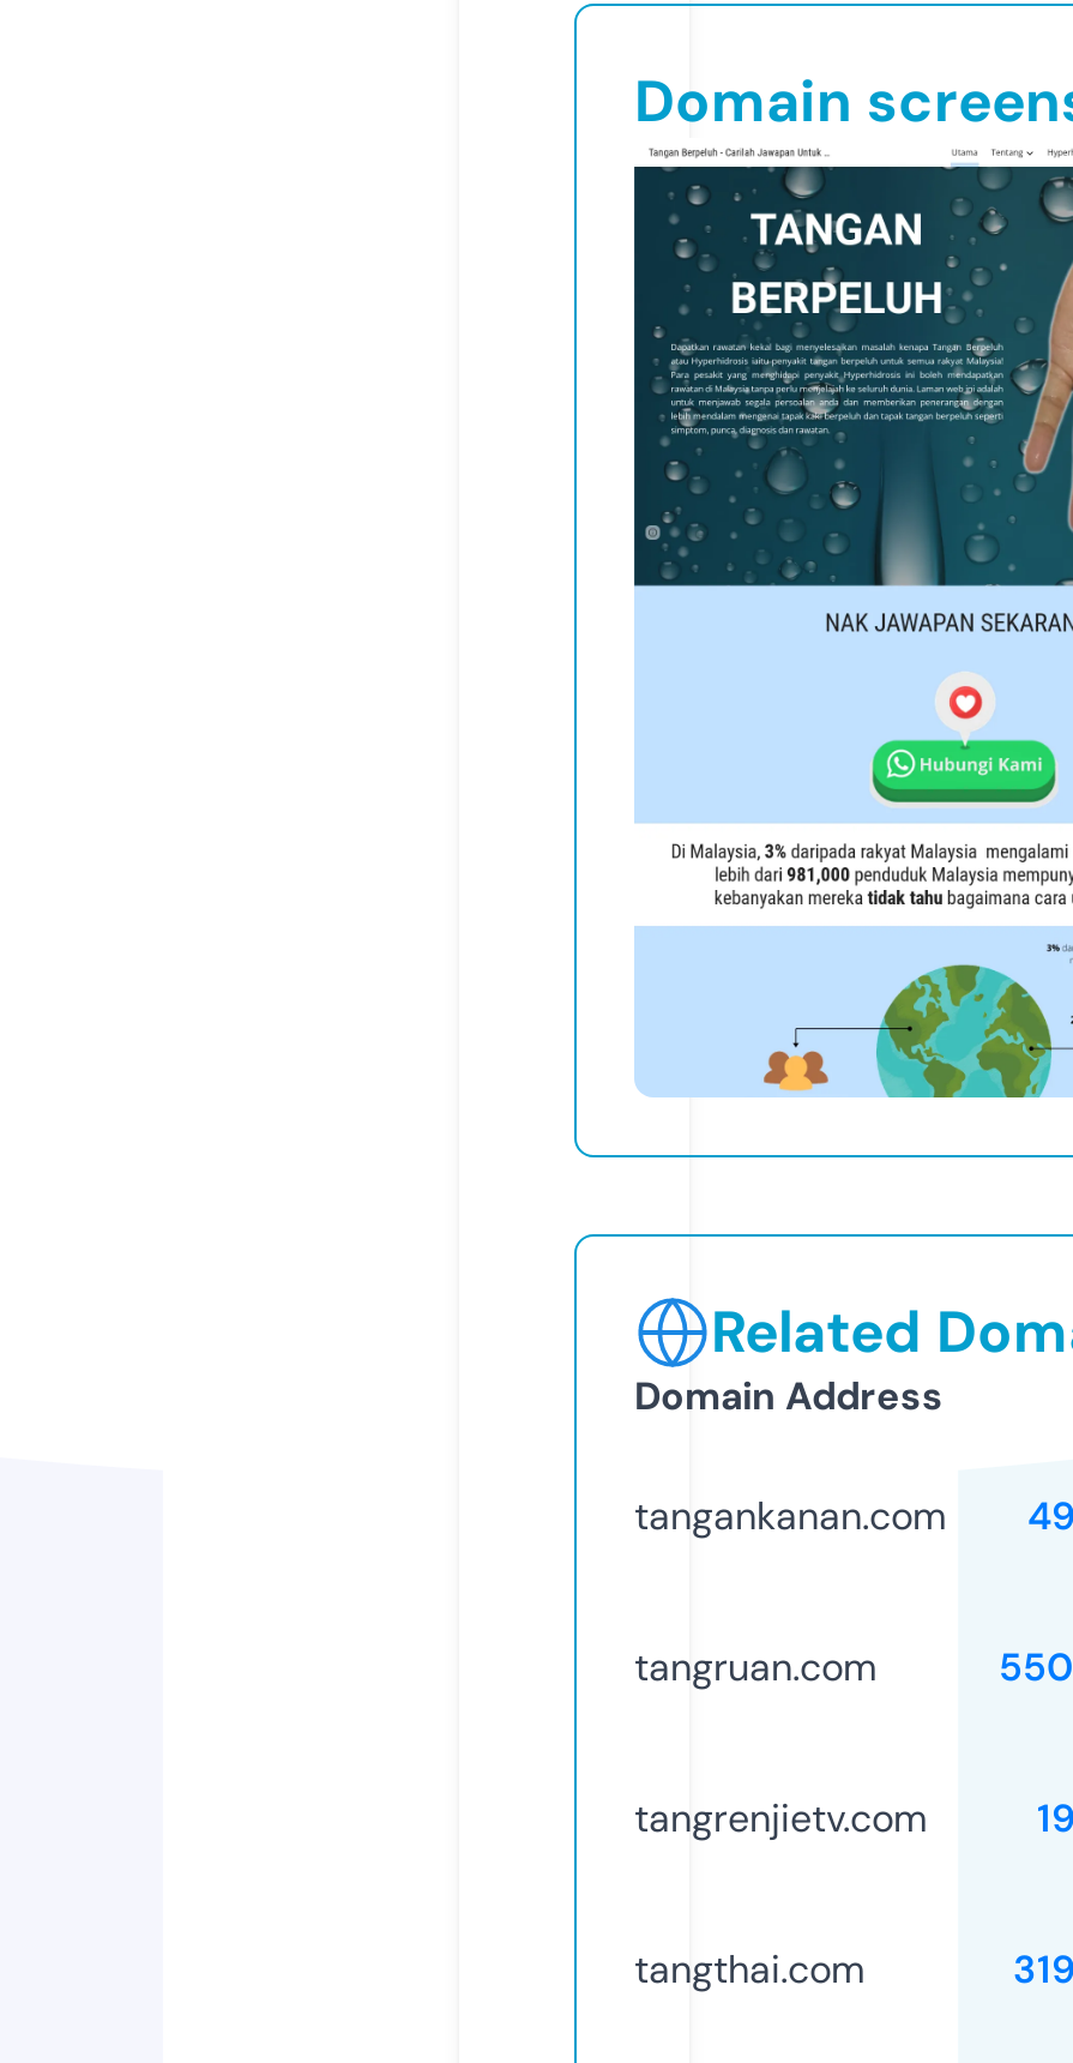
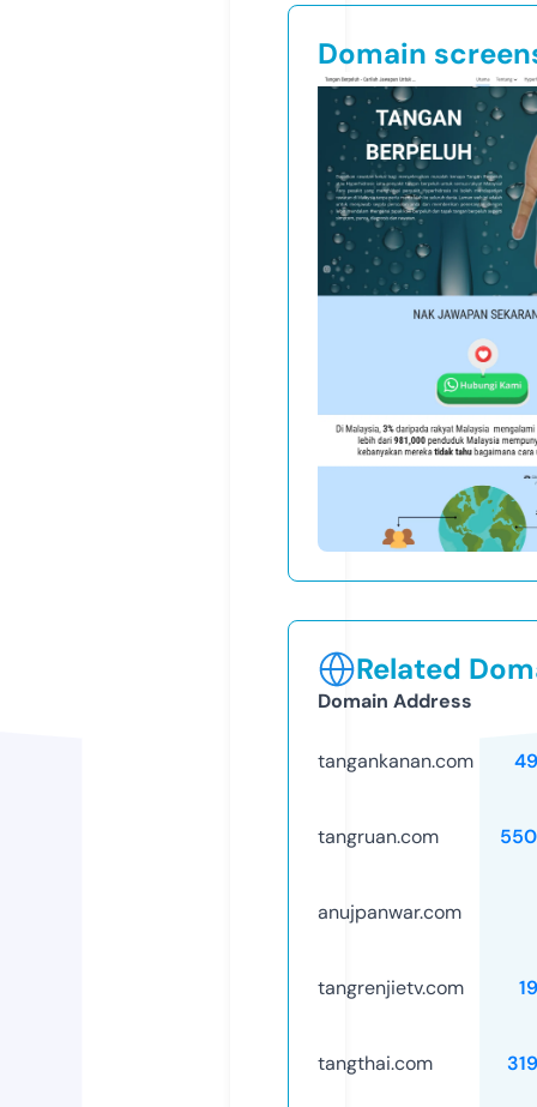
+ anujpanwar.com
